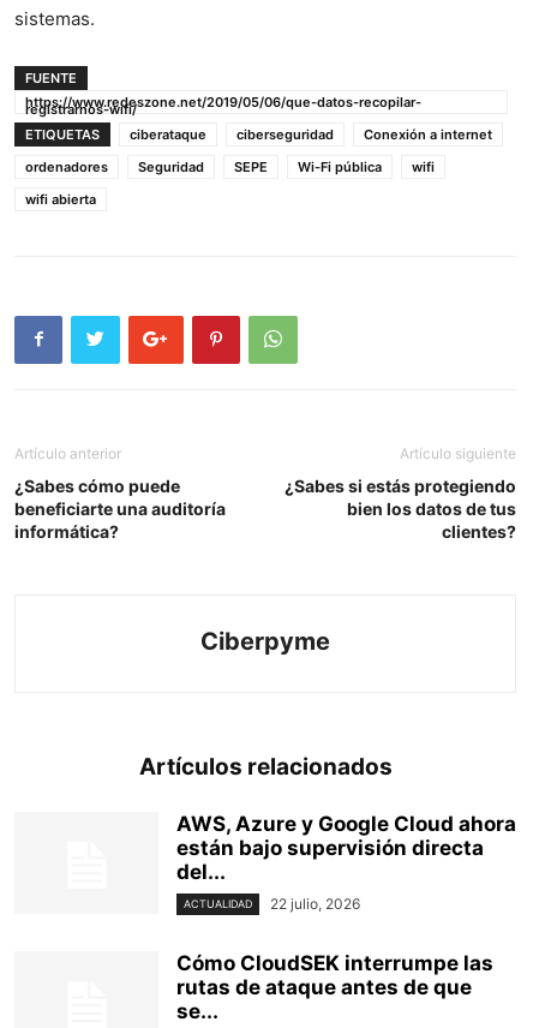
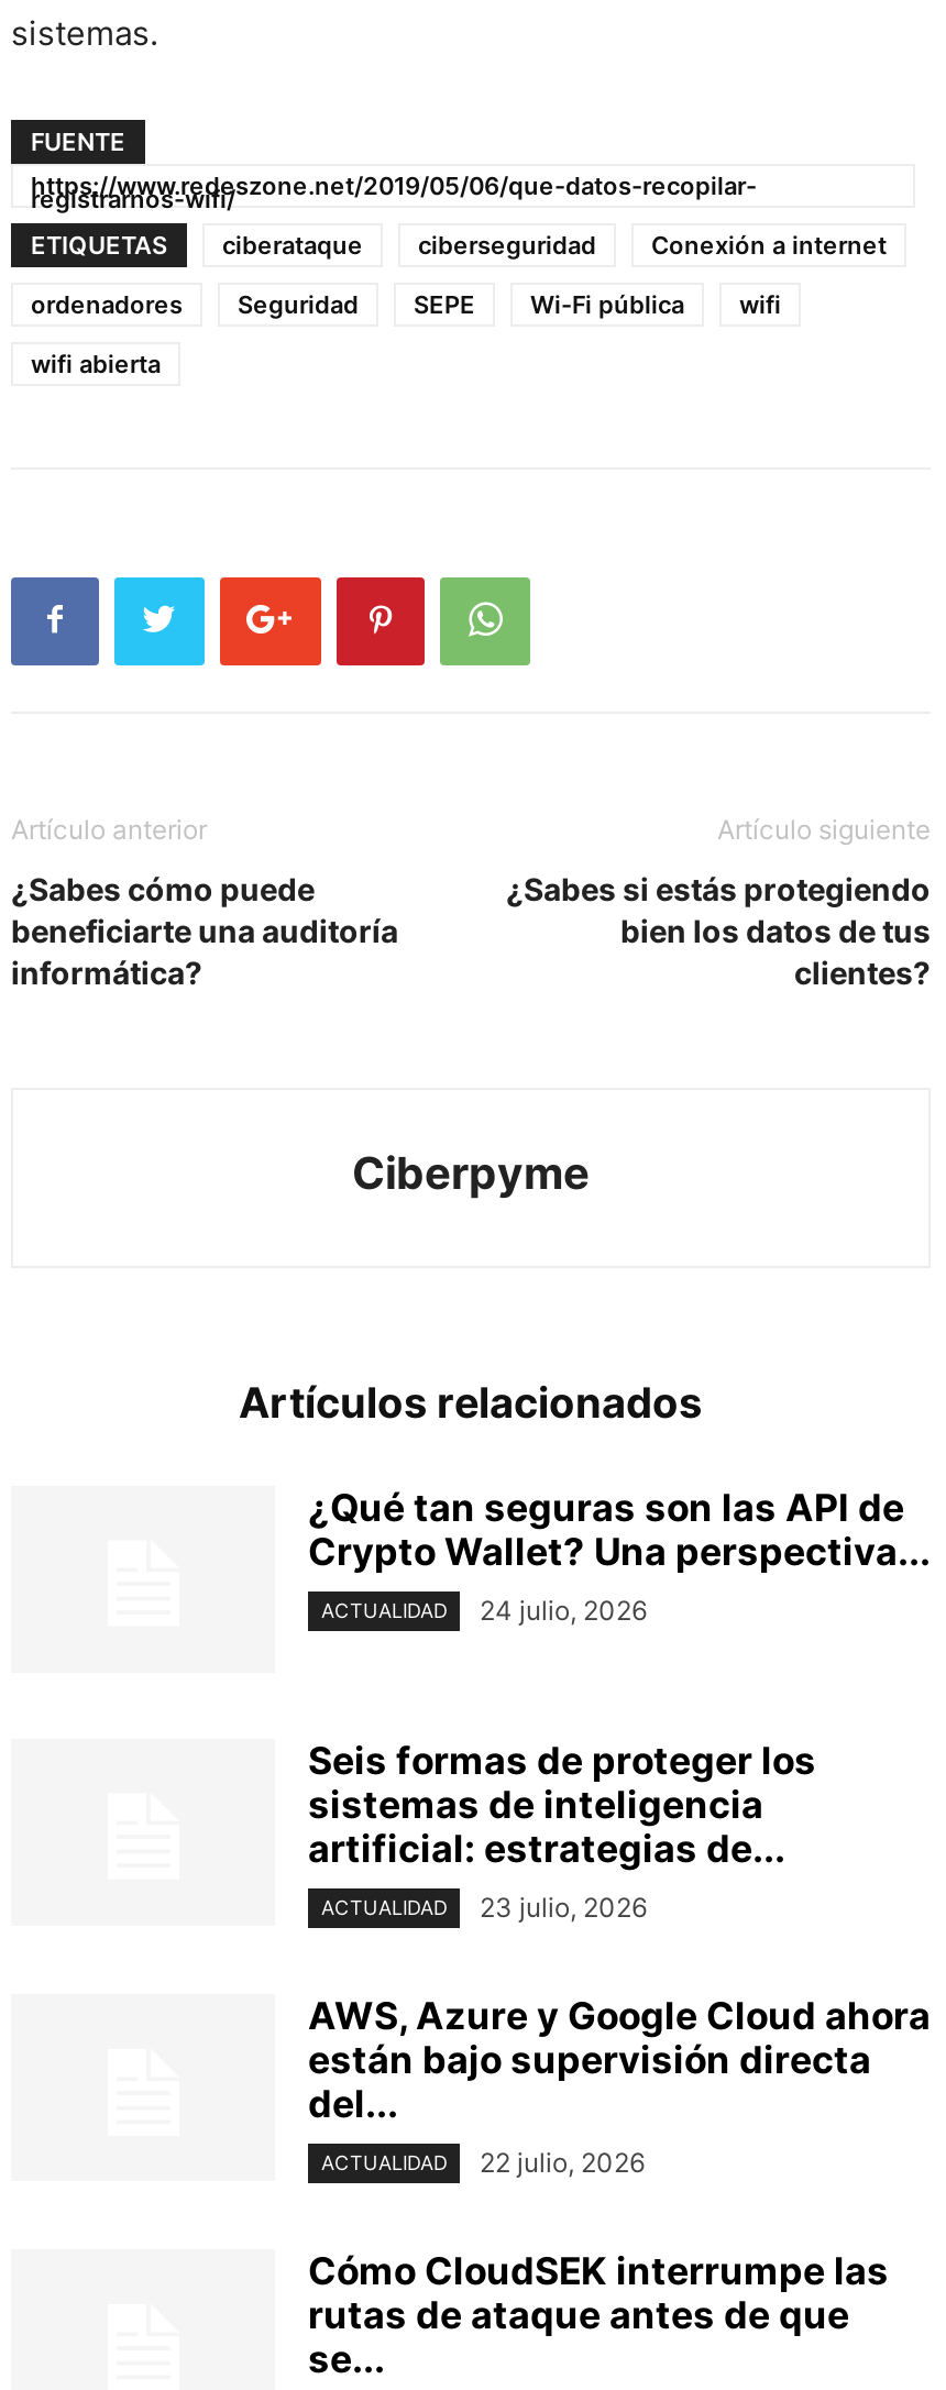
+ ¿Qué tan seguras son las API de
+ Crypto Wallet? Una perspectiva...
+ ACTUALIDAD
+ 24 julio, 2026

+ Seis formas de proteger los
+ sistemas de inteligencia
+ artificial: estrategias de...
+ ACTUALIDAD
+ 23 julio, 2026
